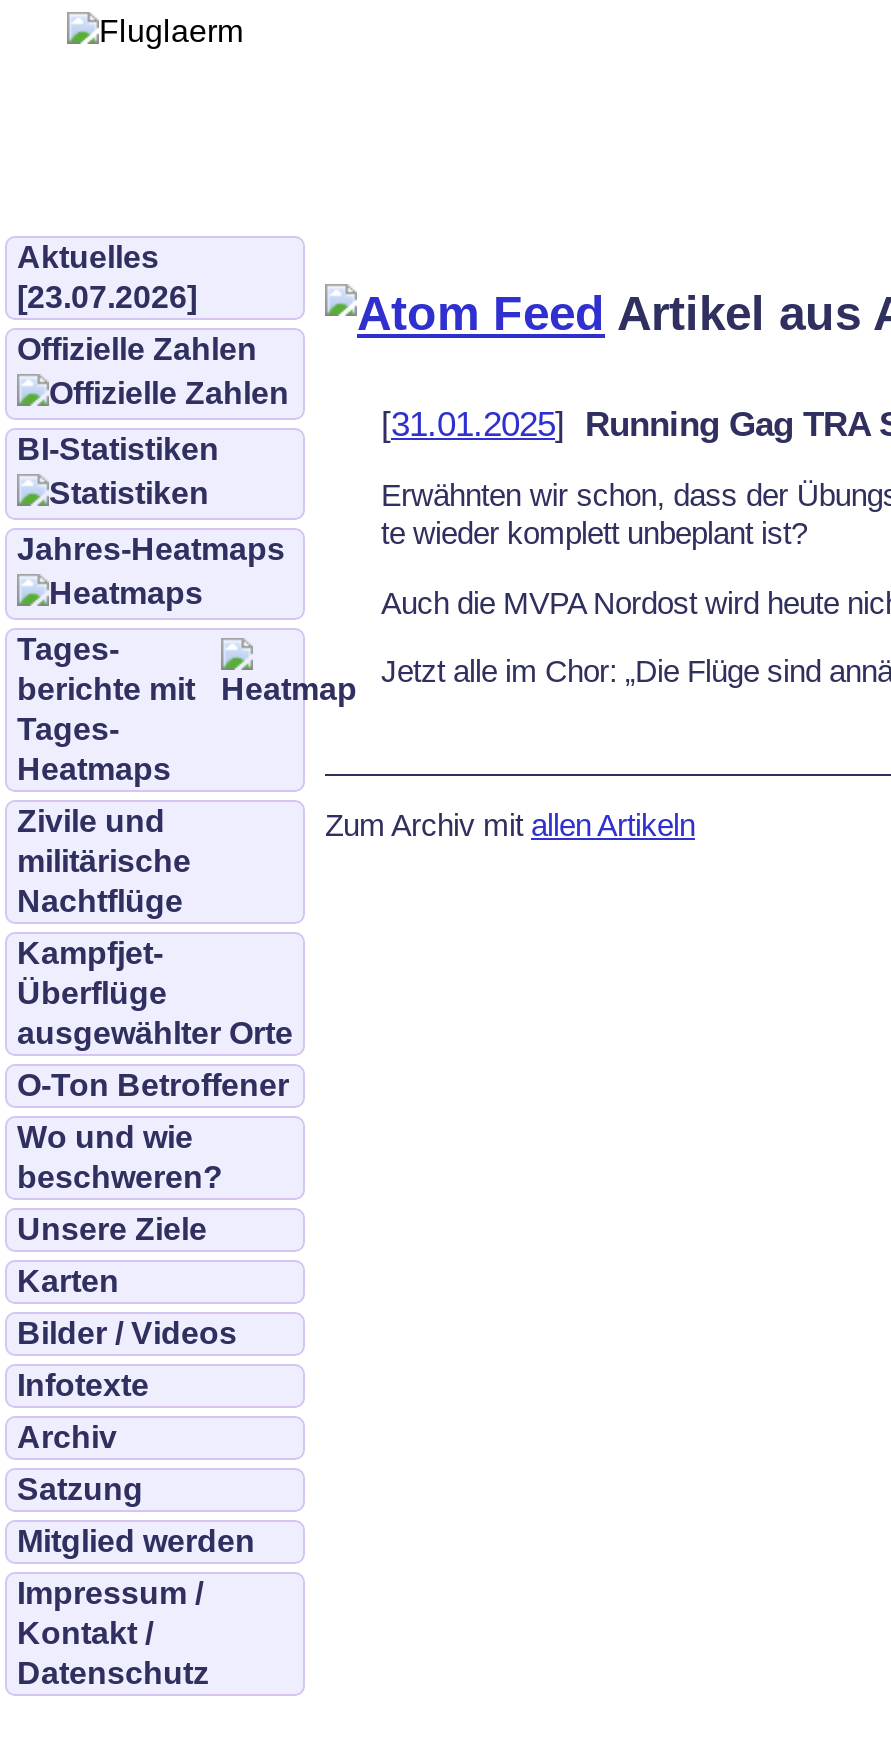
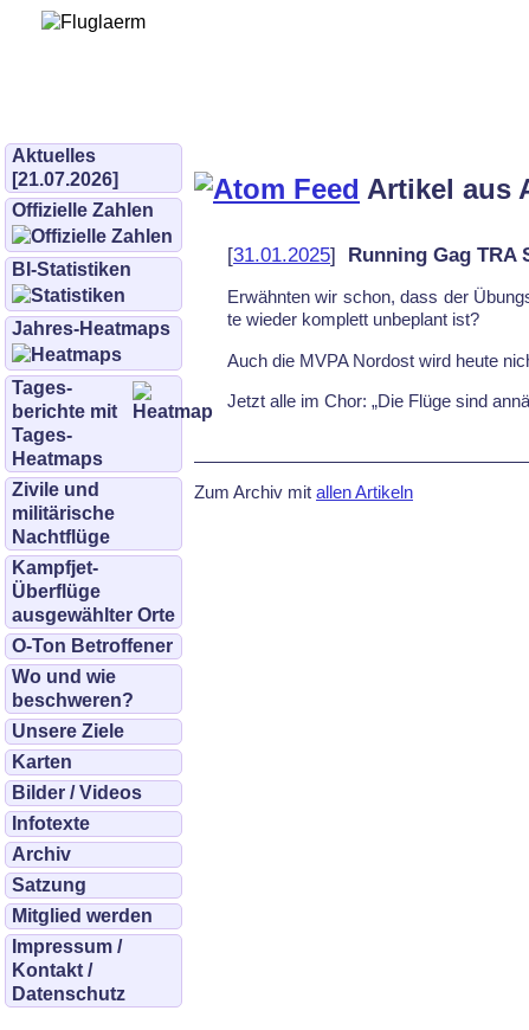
- [23.07.2026]
+ [21.07.2026]
